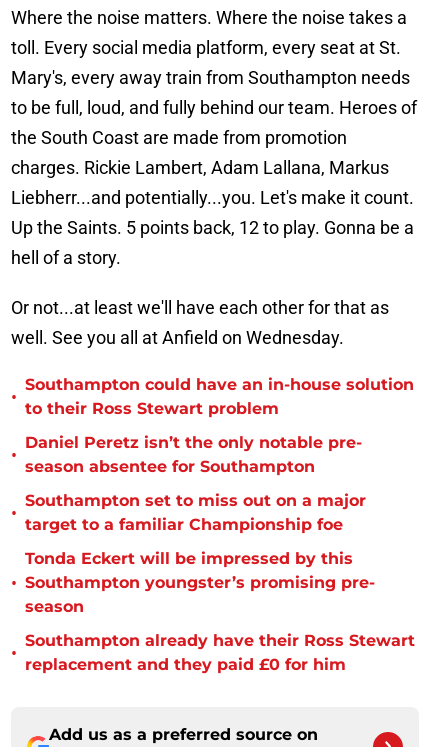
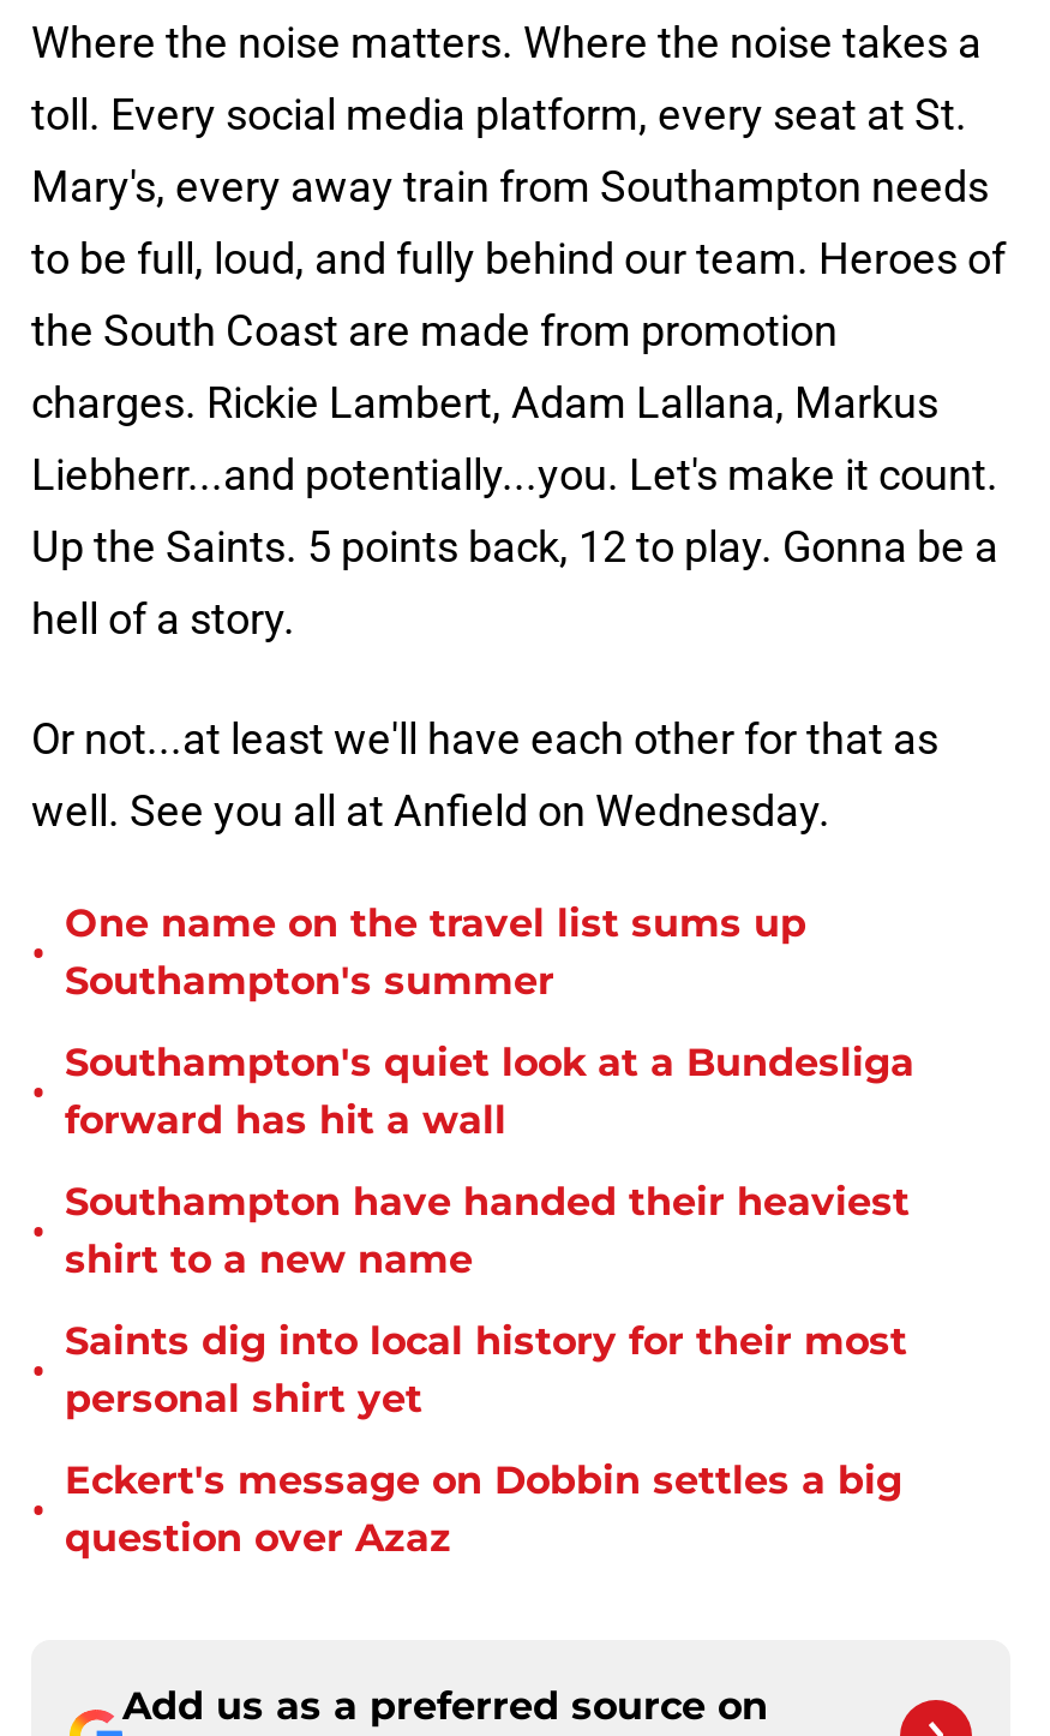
- Southampton could have an in-house solution
- to their Ross Stewart problem
+ One name on the travel list sums up
+ Southampton's summer

- Daniel Peretz isn’t the only notable pre-
- season absentee for Southampton
+ Southampton's quiet look at a Bundesliga
+ forward has hit a wall

- Southampton set to miss out on a major
- target to a familiar Championship foe
+ Southampton have handed their heaviest
+ shirt to a new name

- Tonda Eckert will be impressed by this
- Southampton youngster’s promising pre-
- season
+ Saints dig into local history for their most
+ personal shirt yet

- Southampton already have their Ross Stewart
- replacement and they paid £0 for him
+ Eckert's message on Dobbin settles a big
+ question over Azaz
